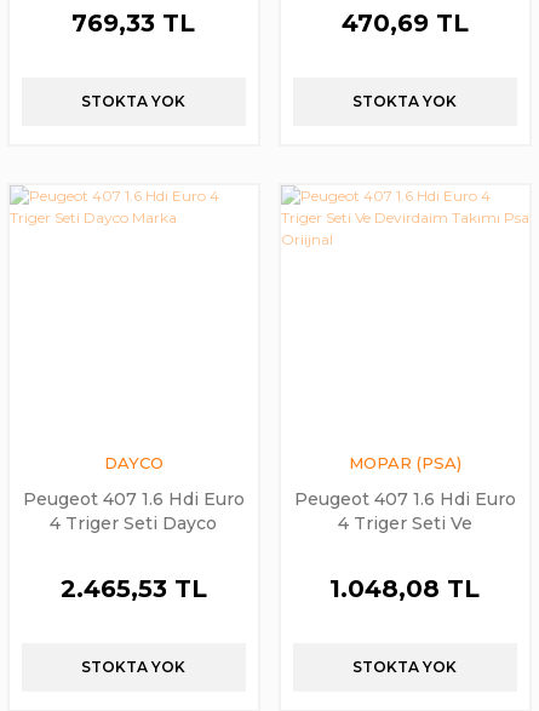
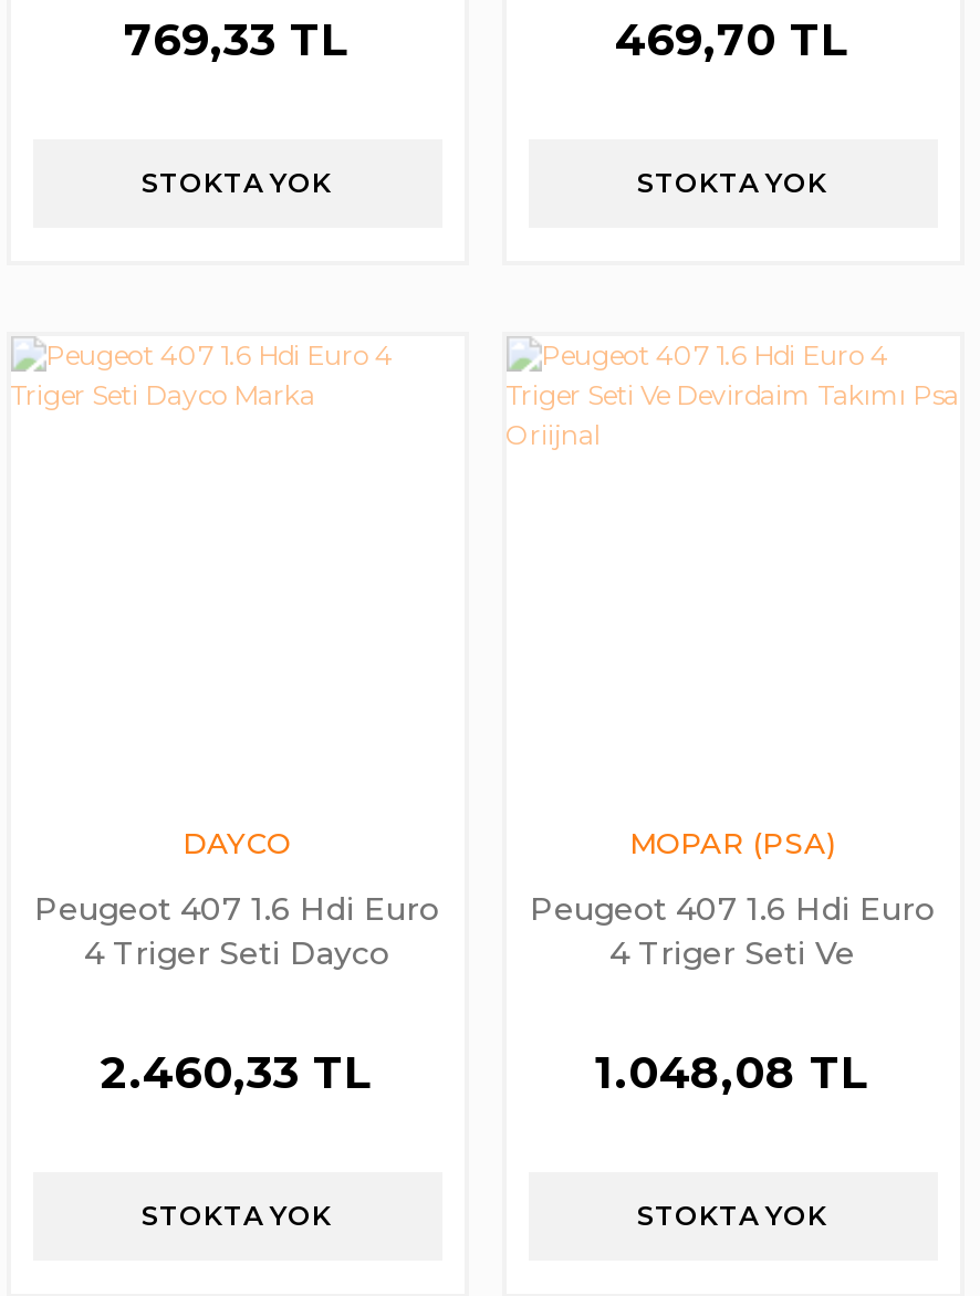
- 470,69 TL
+ 469,70 TL

- 2.465,53 TL
+ 2.460,33 TL
